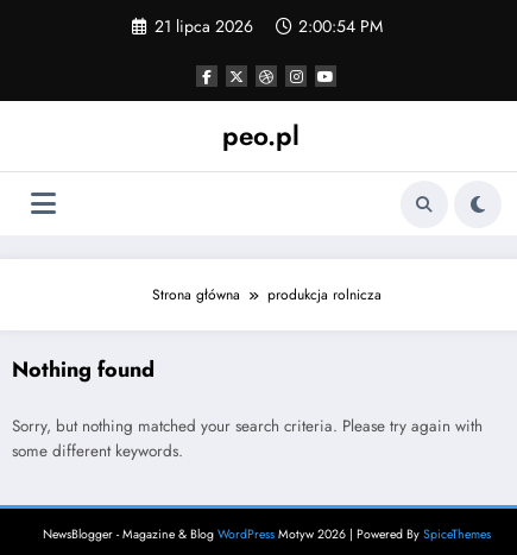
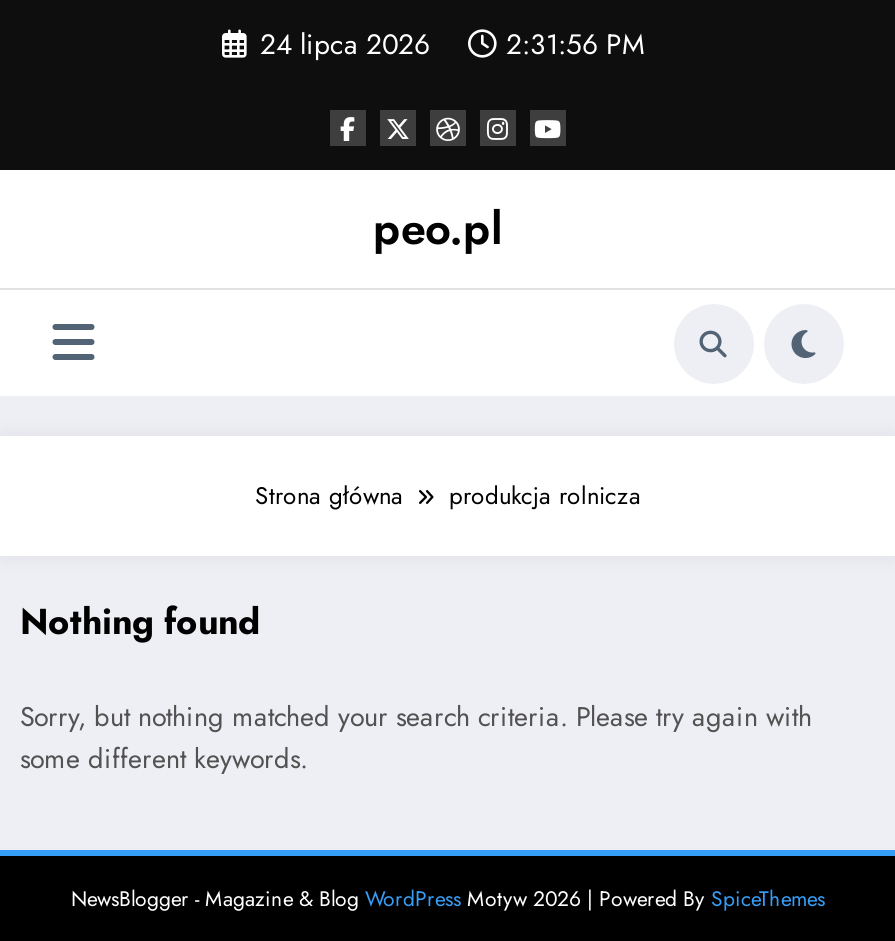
- 21 lipca 2026
+ 24 lipca 2026

- 2:00:54 PM
+ 2:31:56 PM
